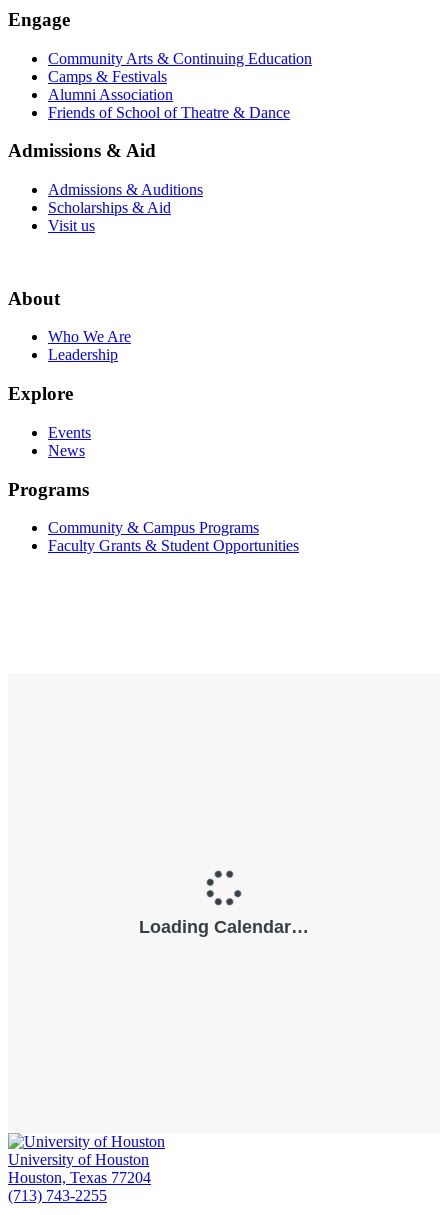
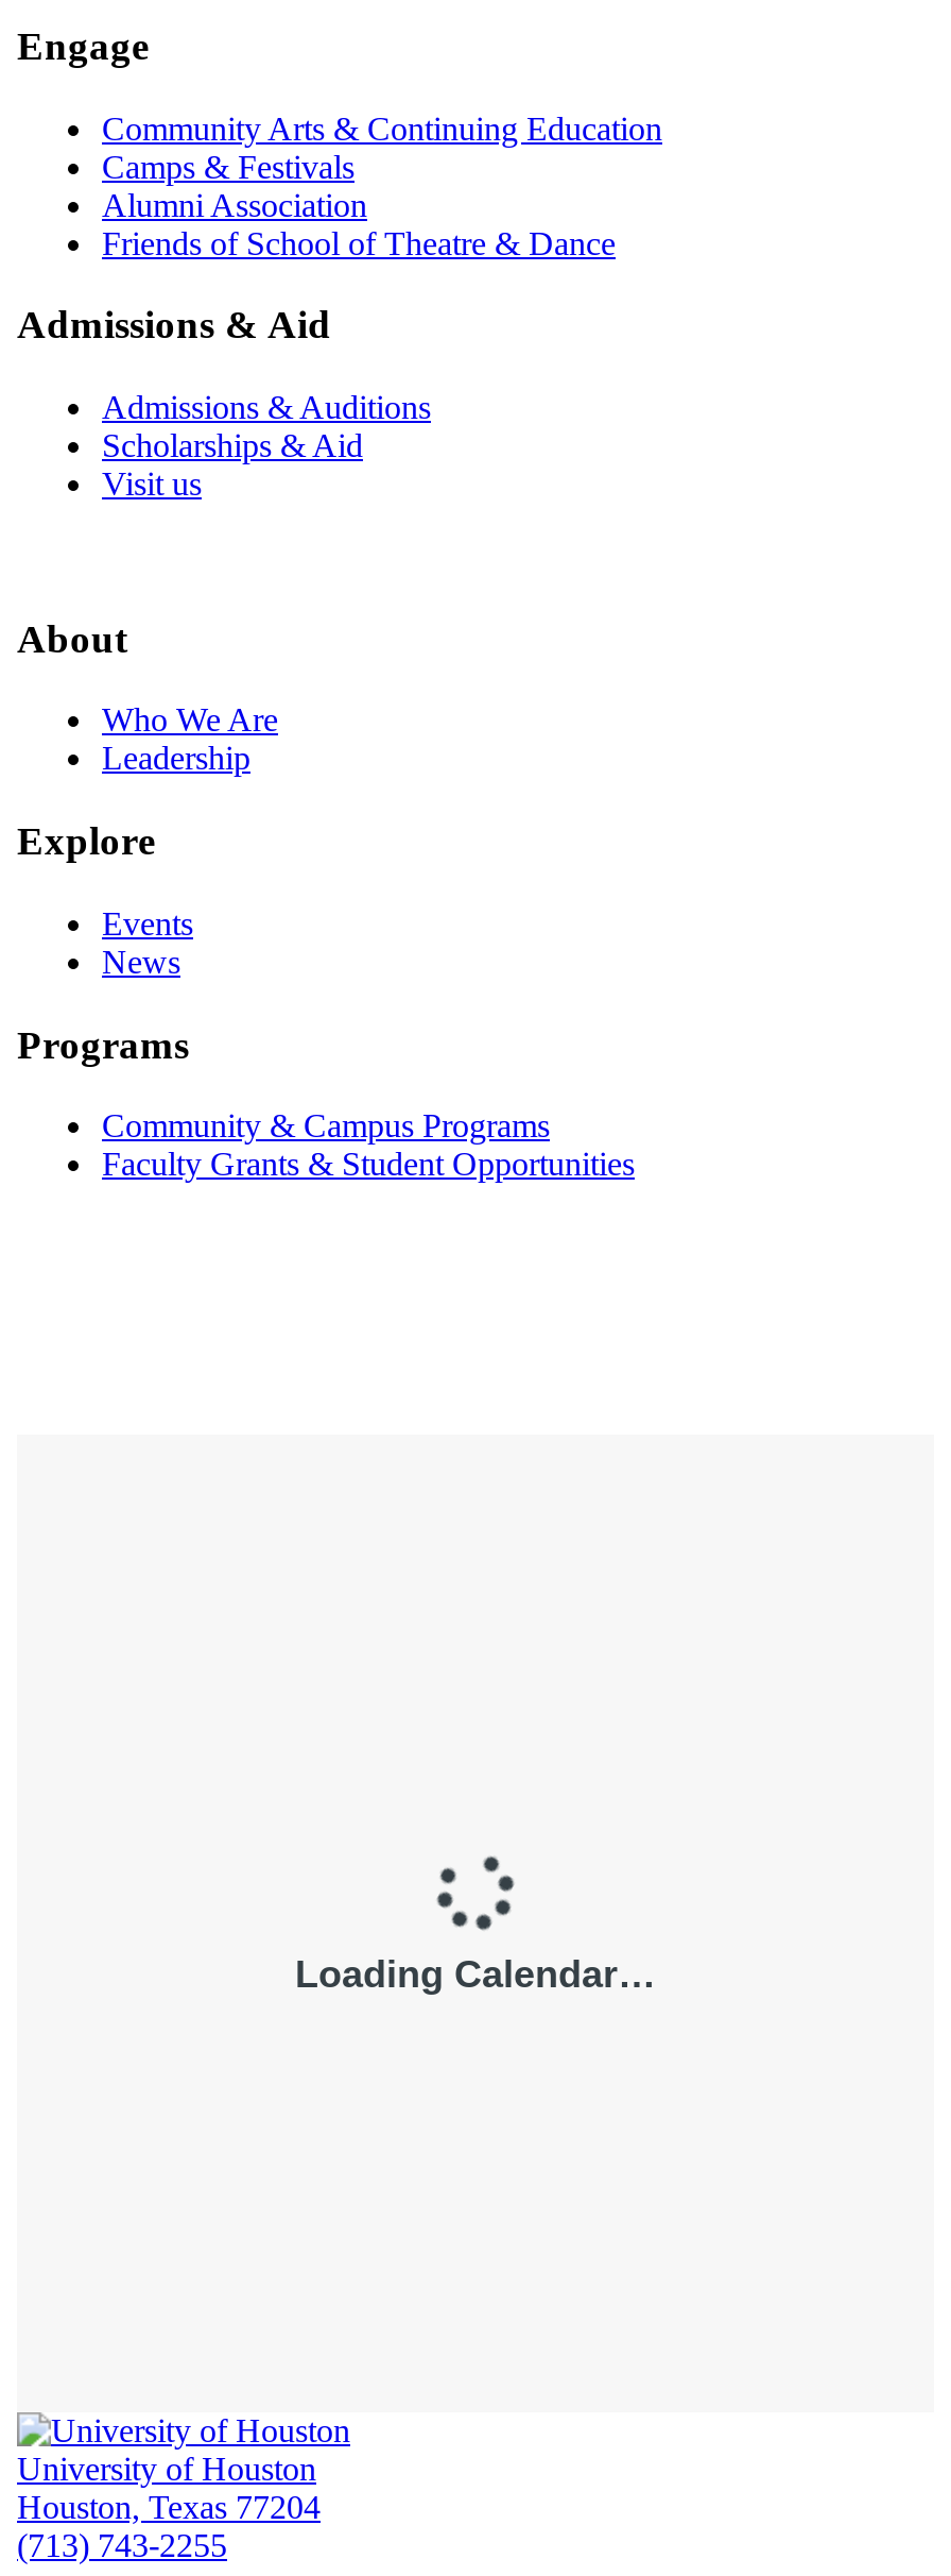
- [image]
+ [image]
